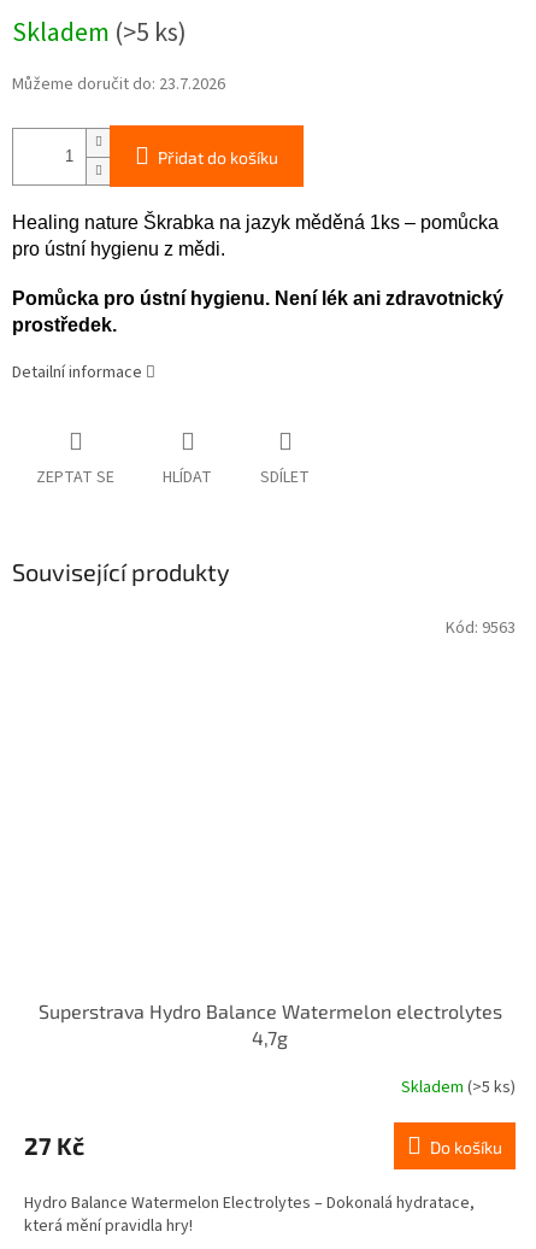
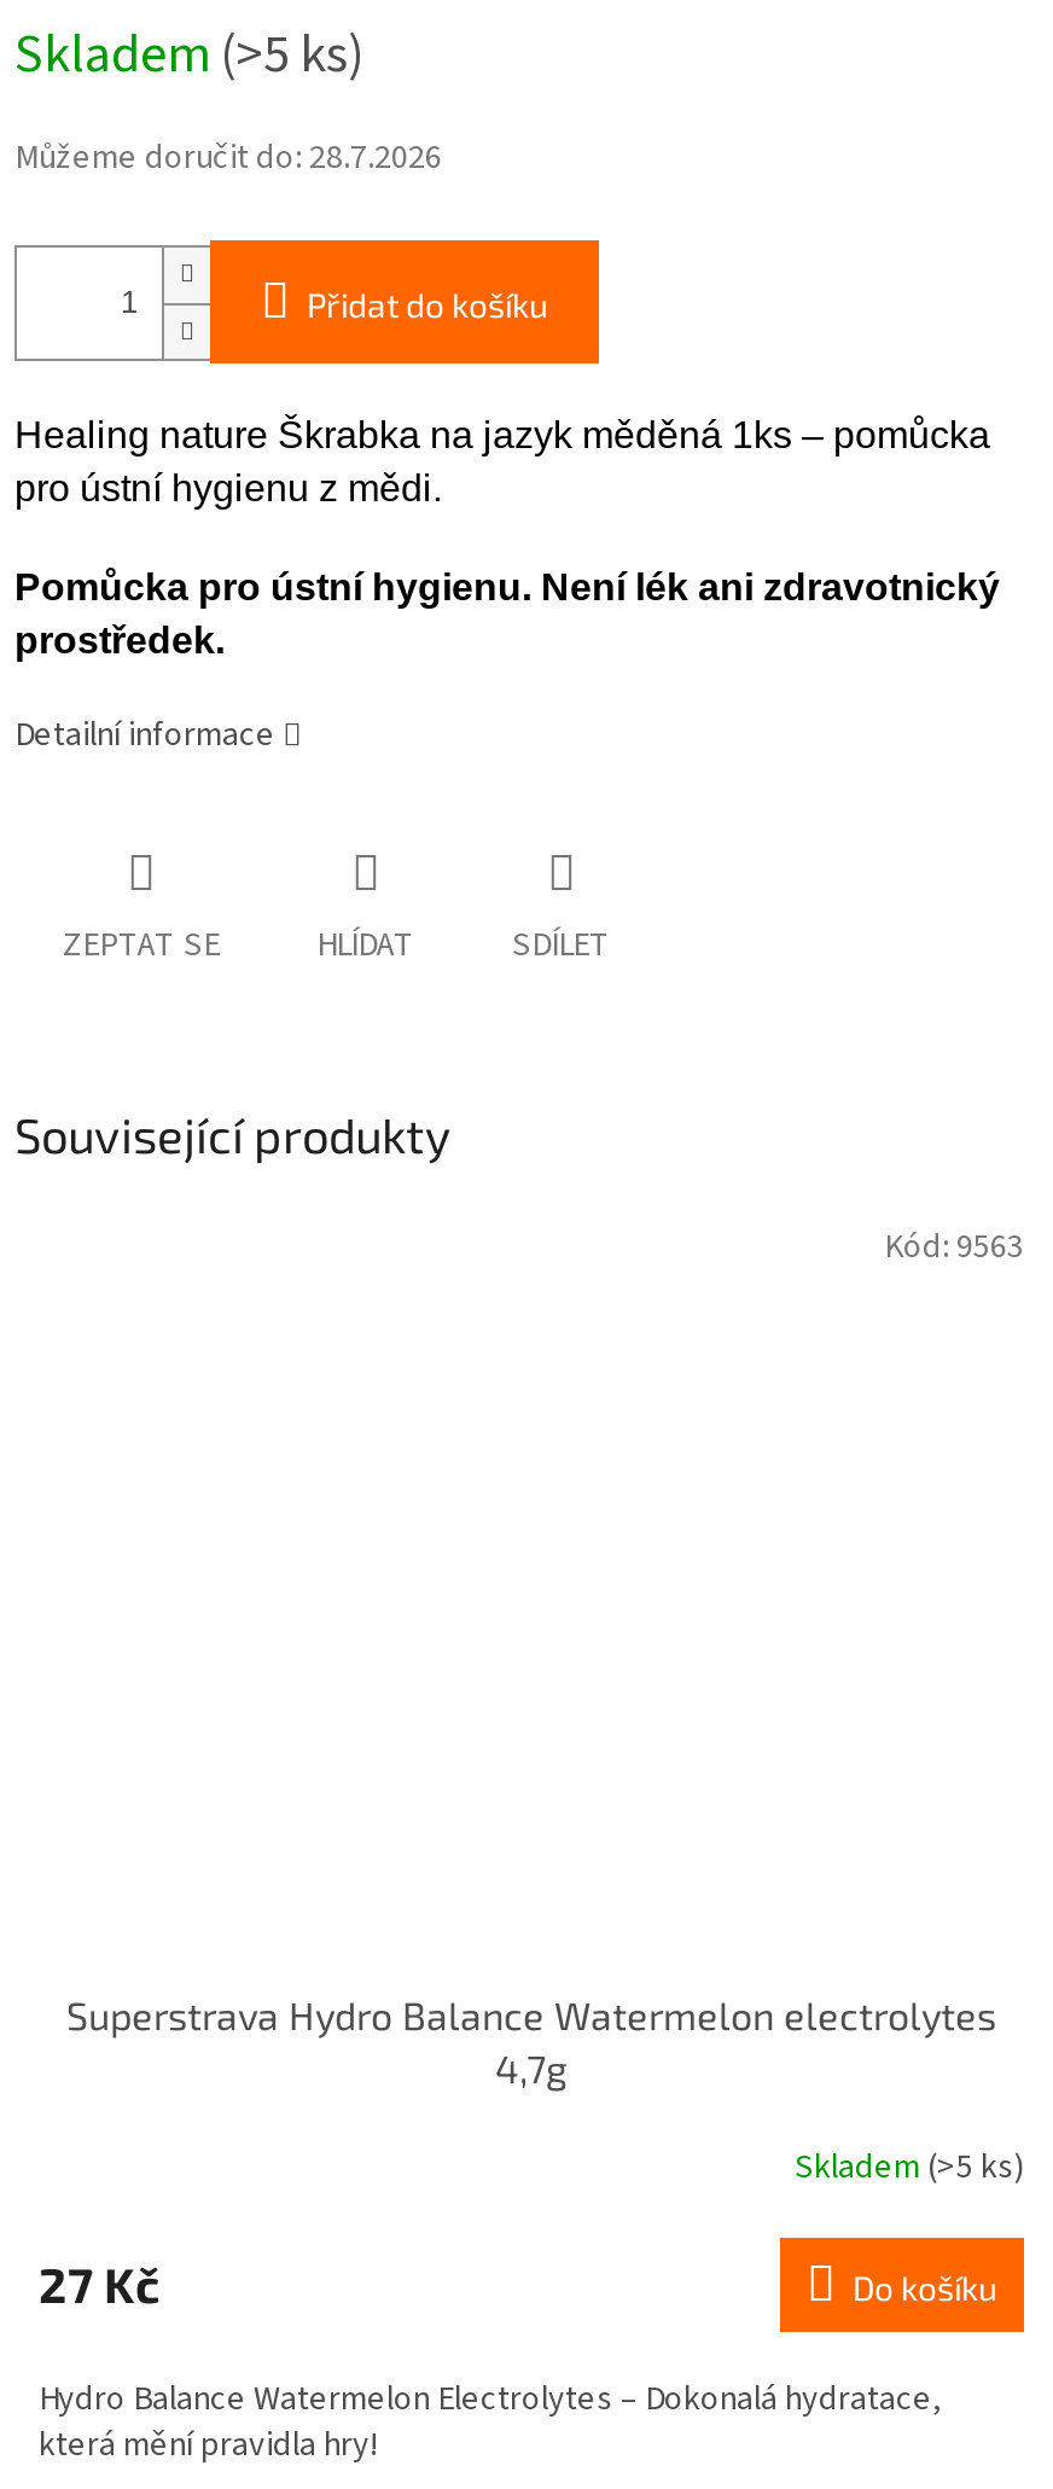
- Můžeme doručit do: 23.7.2026
+ Můžeme doručit do: 28.7.2026
